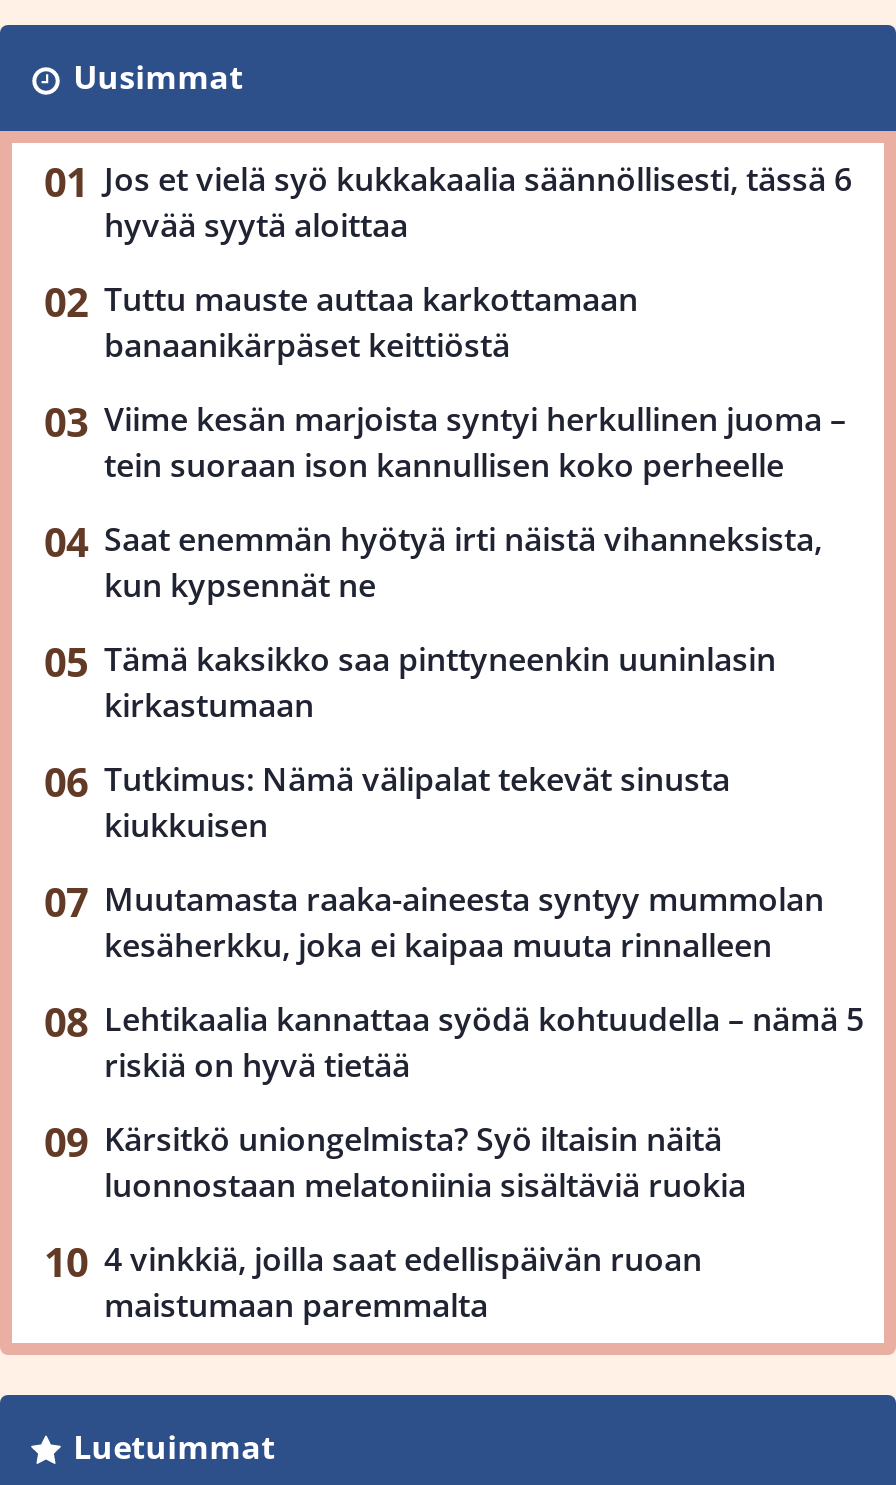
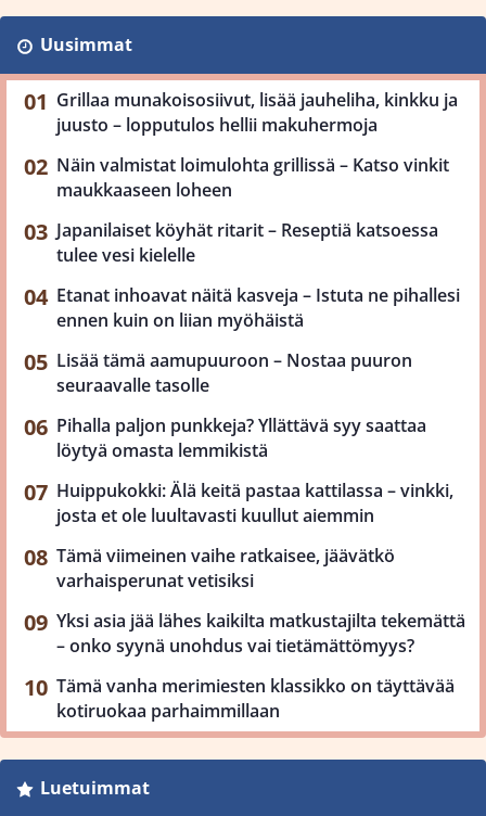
- Jos et vielä syö kukkakaalia säännöllisesti, tässä 6
- hyvää syytä aloittaa
+ Grillaa munakoisosiivut, lisää jauheliha, kinkku ja
+ juusto – lopputulos hellii makuhermoja

- Tuttu mauste auttaa karkottamaan
- banaanikärpäset keittiöstä
+ Näin valmistat loimulohta grillissä – Katso vinkit
+ maukkaaseen loheen

- Viime kesän marjoista syntyi herkullinen juoma –
- tein suoraan ison kannullisen koko perheelle
+ Japanilaiset köyhät ritarit – Reseptiä katsoessa
+ tulee vesi kielelle

- Saat enemmän hyötyä irti näistä vihanneksista,
- kun kypsennät ne
+ Etanat inhoavat näitä kasveja – Istuta ne pihallesi
+ ennen kuin on liian myöhäistä

- Tämä kaksikko saa pinttyneenkin uuninlasin
- kirkastumaan
+ Lisää tämä aamupuuroon – Nostaa puuron
+ seuraavalle tasolle

- Tutkimus: Nämä välipalat tekevät sinusta
- kiukkuisen
+ Pihalla paljon punkkeja? Yllättävä syy saattaa
+ löytyä omasta lemmikistä

- Muutamasta raaka-aineesta syntyy mummolan
- kesäherkku, joka ei kaipaa muuta rinnalleen
+ Huippukokki: Älä keitä pastaa kattilassa – vinkki,
+ josta et ole luultavasti kuullut aiemmin

- Lehtikaalia kannattaa syödä kohtuudella – nämä 5
- riskiä on hyvä tietää
+ Tämä viimeinen vaihe ratkaisee, jäävätkö
+ varhaisperunat vetisiksi

- Kärsitkö uniongelmista? Syö iltaisin näitä
- luonnostaan melatoniinia sisältäviä ruokia
+ Yksi asia jää lähes kaikilta matkustajilta tekemättä
+ – onko syynä unohdus vai tietämättömyys?

- 4 vinkkiä, joilla saat edellispäivän ruoan
- maistumaan paremmalta
+ Tämä vanha merimiesten klassikko on täyttävää
+ kotiruokaa parhaimmillaan
